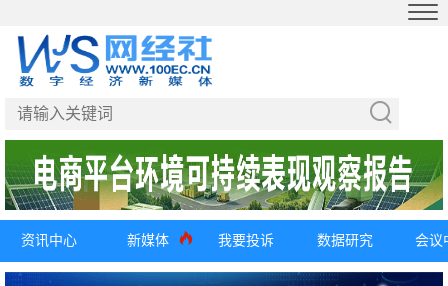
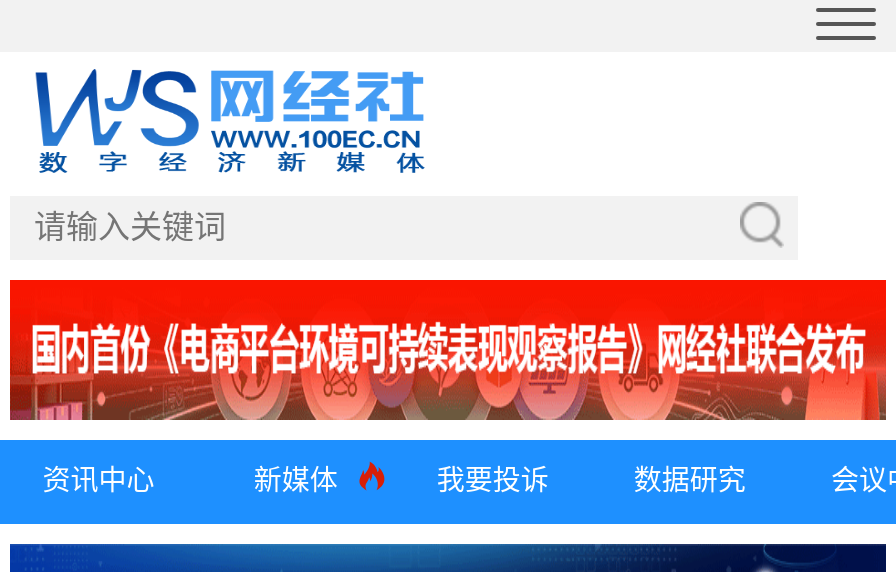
- [image]
+ [image]
